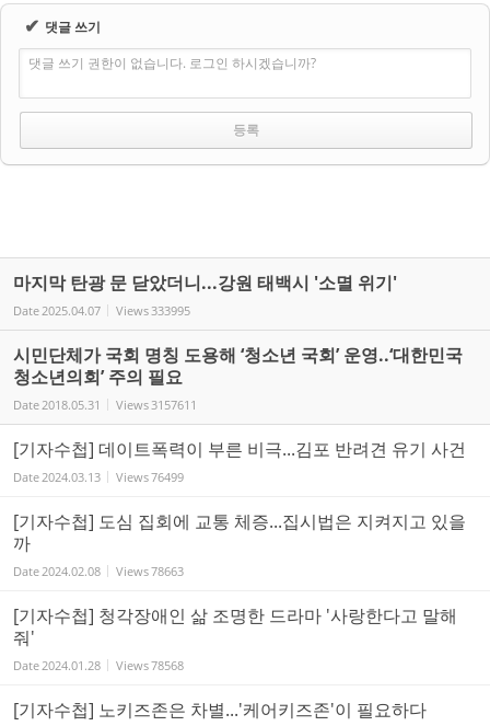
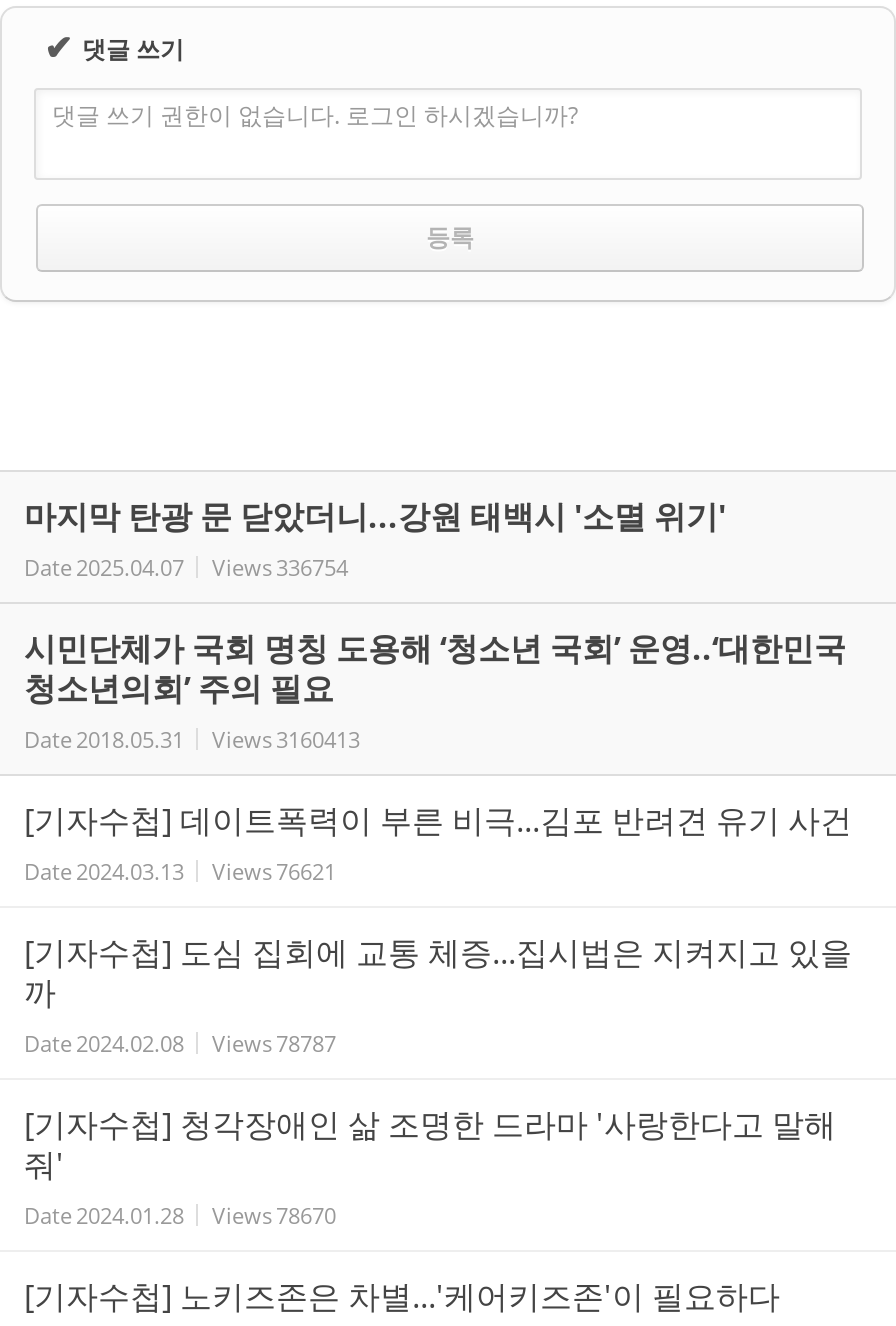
- Date 2025.04.07 Views 333995
+ Date 2025.04.07 Views 336754

- Date 2018.05.31 Views 3157611
+ Date 2018.05.31 Views 3160413

- Date 2024.03.13 Views 76499
+ Date 2024.03.13 Views 76621

- Date 2024.02.08 Views 78663
+ Date 2024.02.08 Views 78787

- Date 2024.01.28 Views 78568
+ Date 2024.01.28 Views 78670
